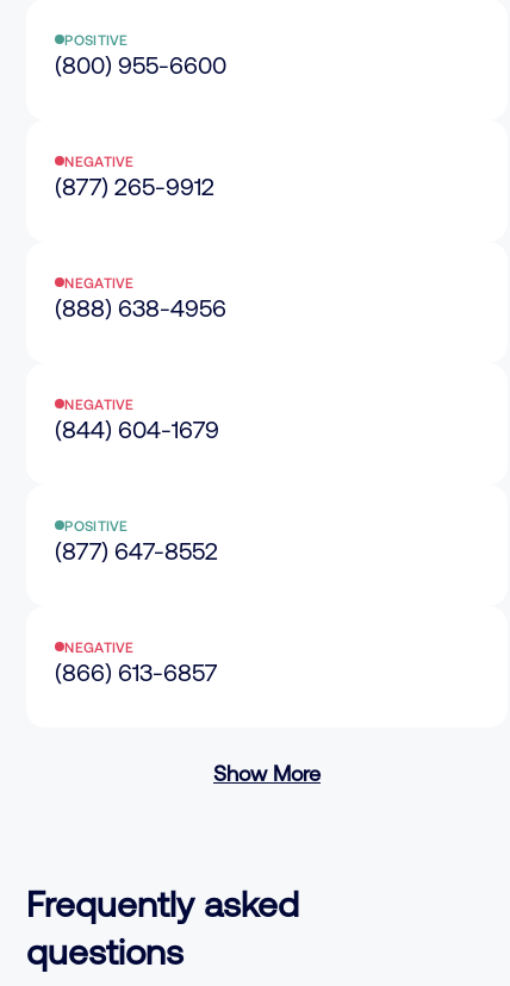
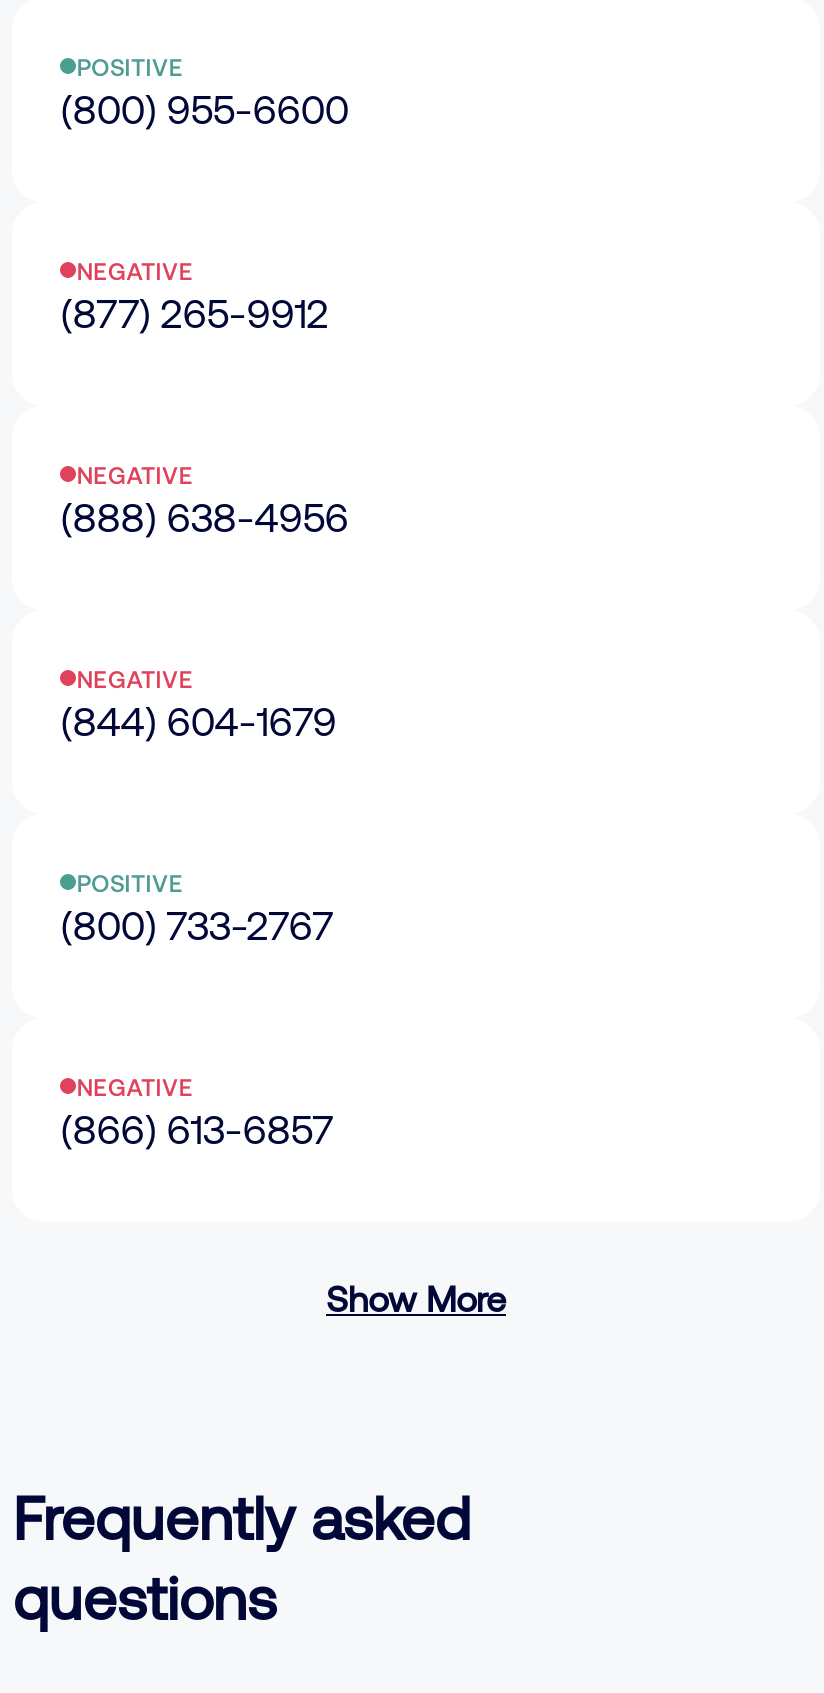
- (877) 647-8552
+ (800) 733-2767
